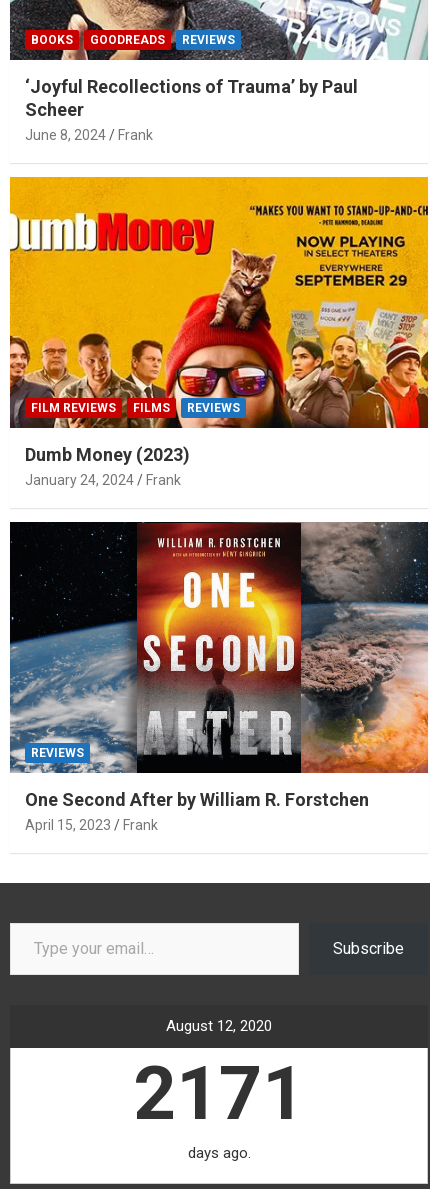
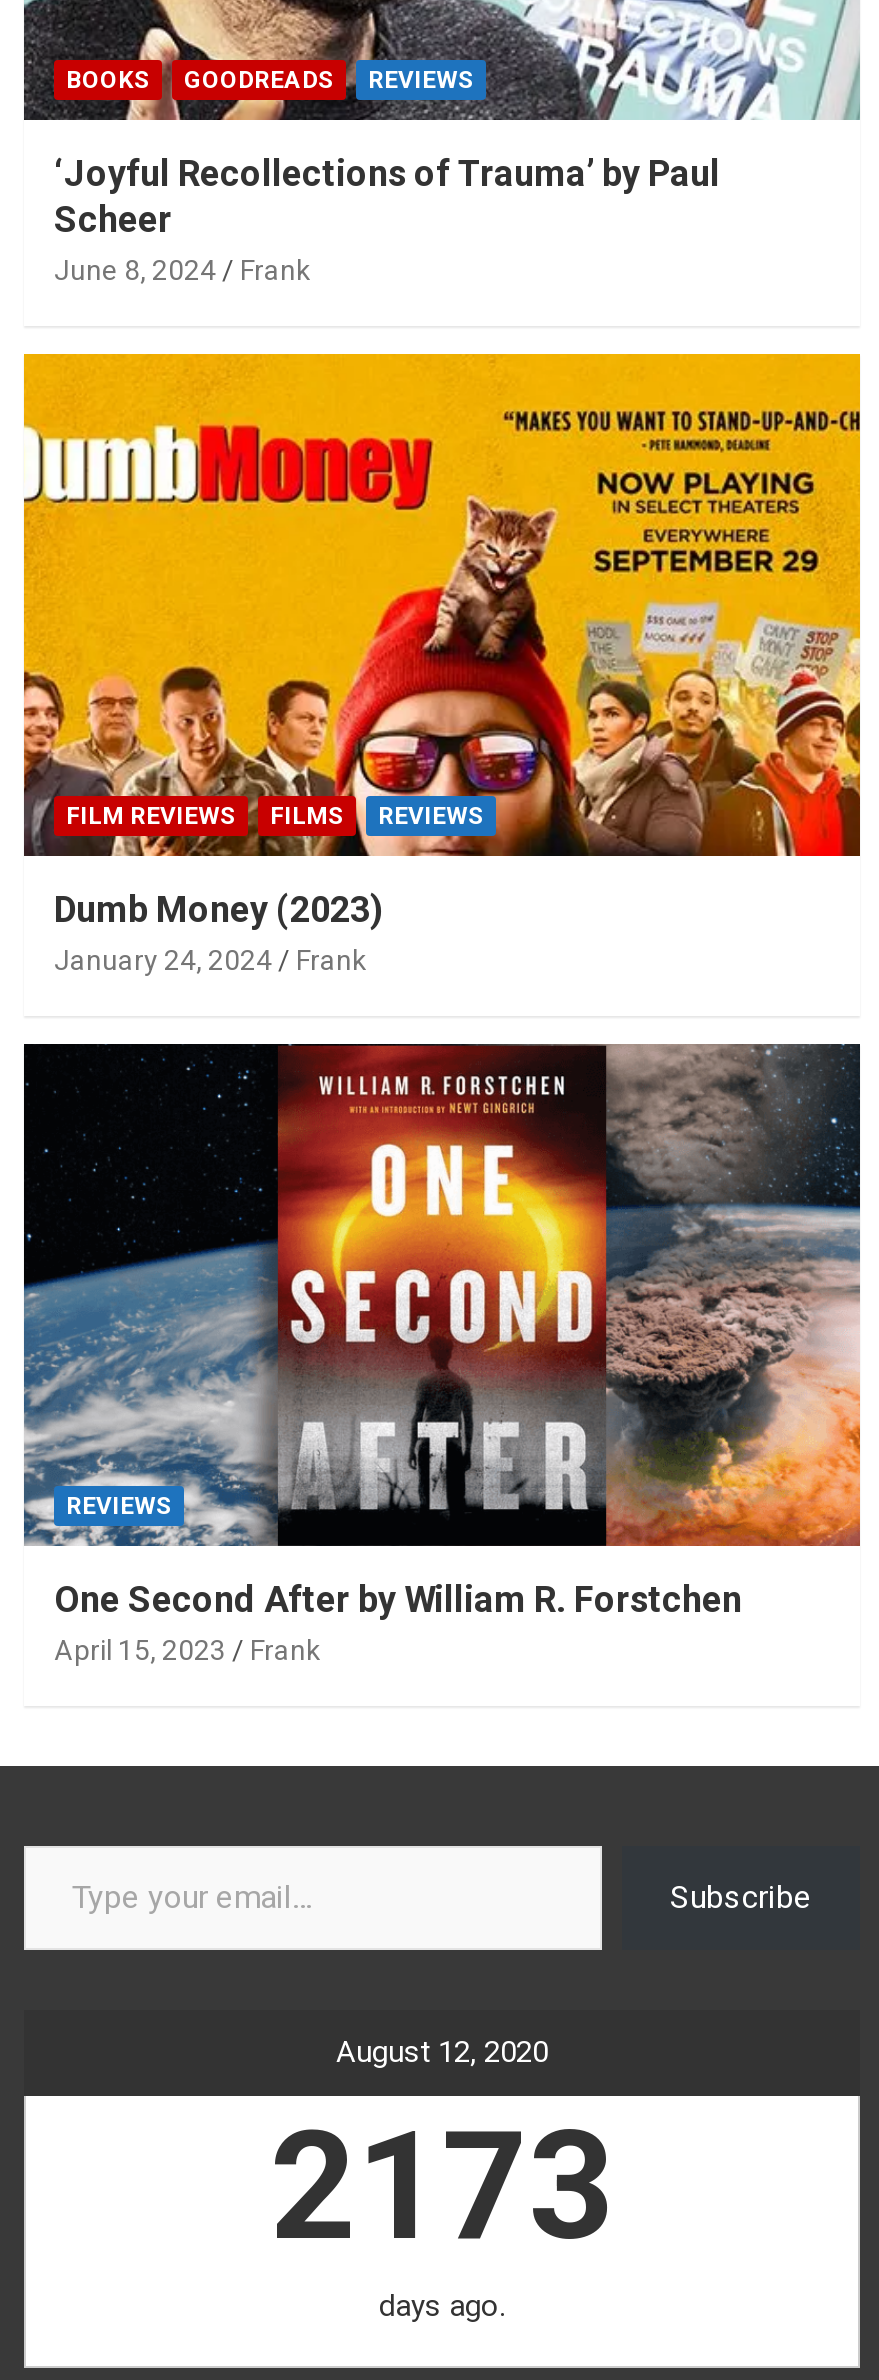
- 2171
+ 2173
